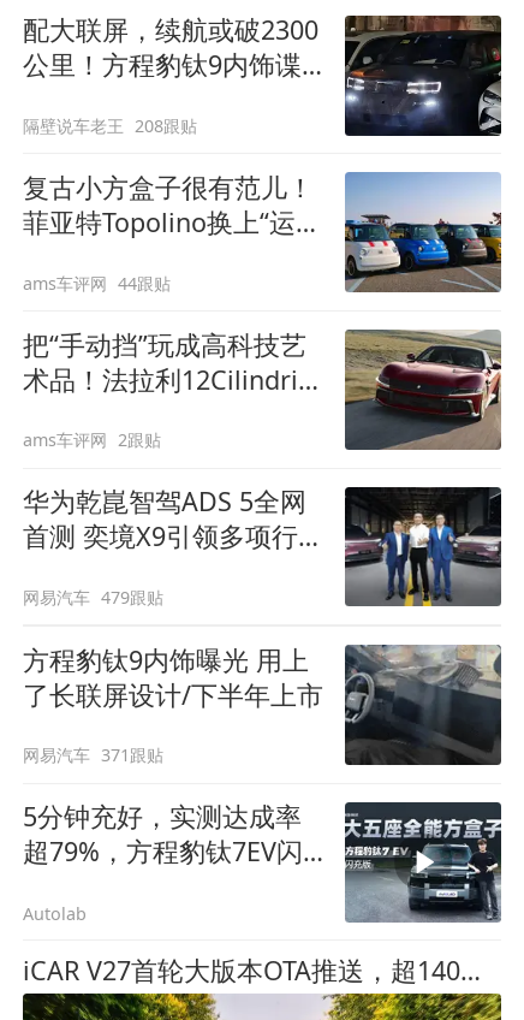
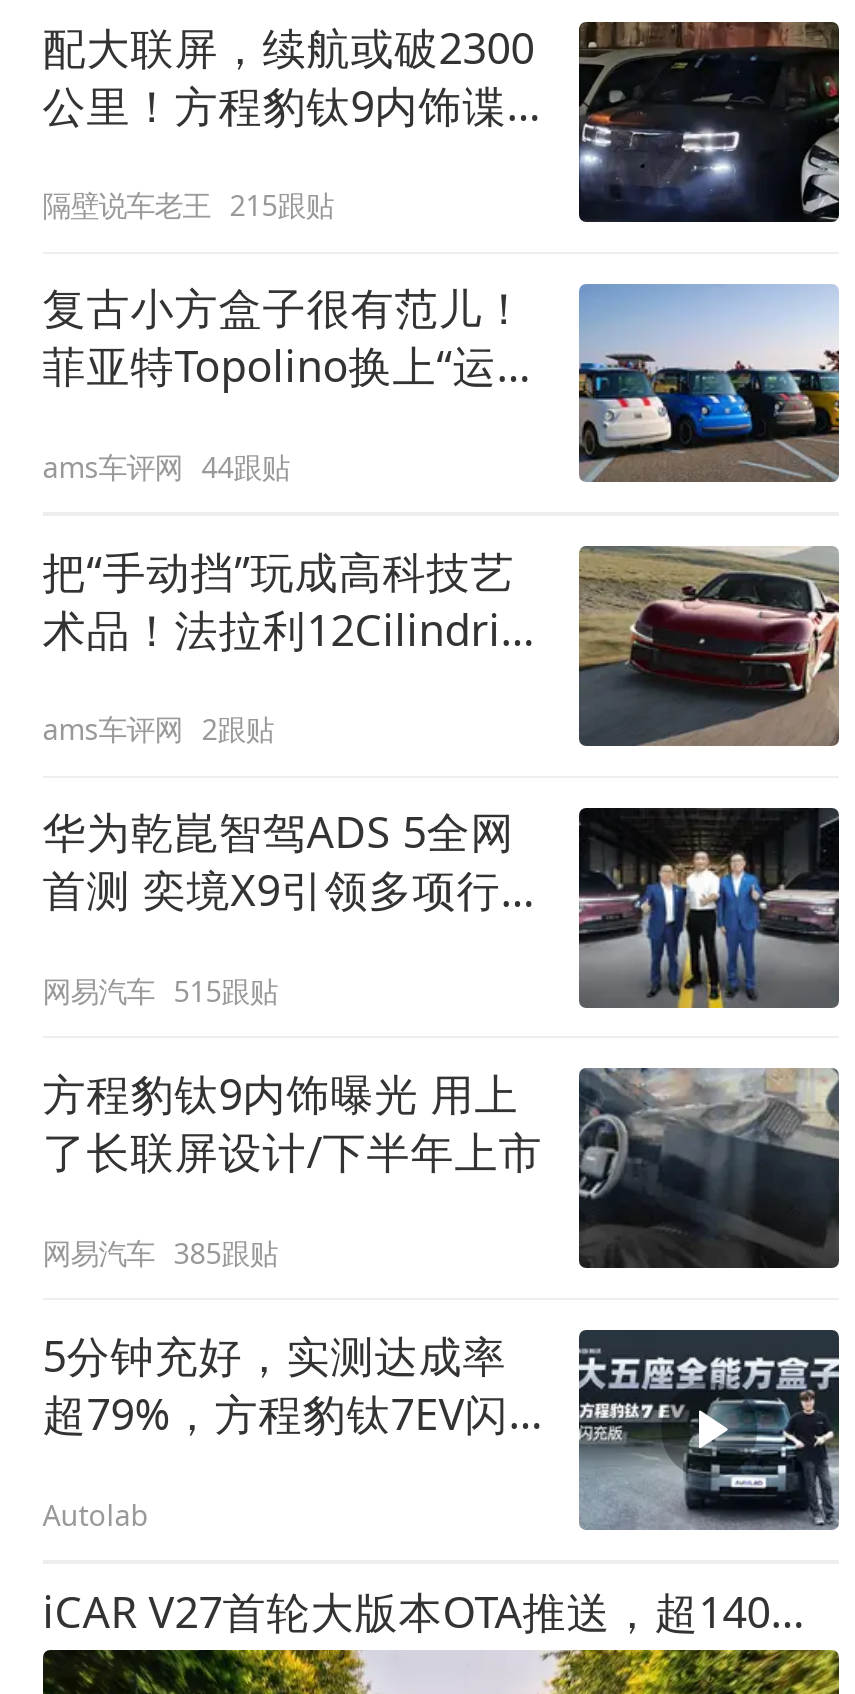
- 隔壁说车老王 208跟贴
+ 隔壁说车老王 215跟贴

- 网易汽车 479跟贴
+ 网易汽车 515跟贴

- 网易汽车 371跟贴
+ 网易汽车 385跟贴
